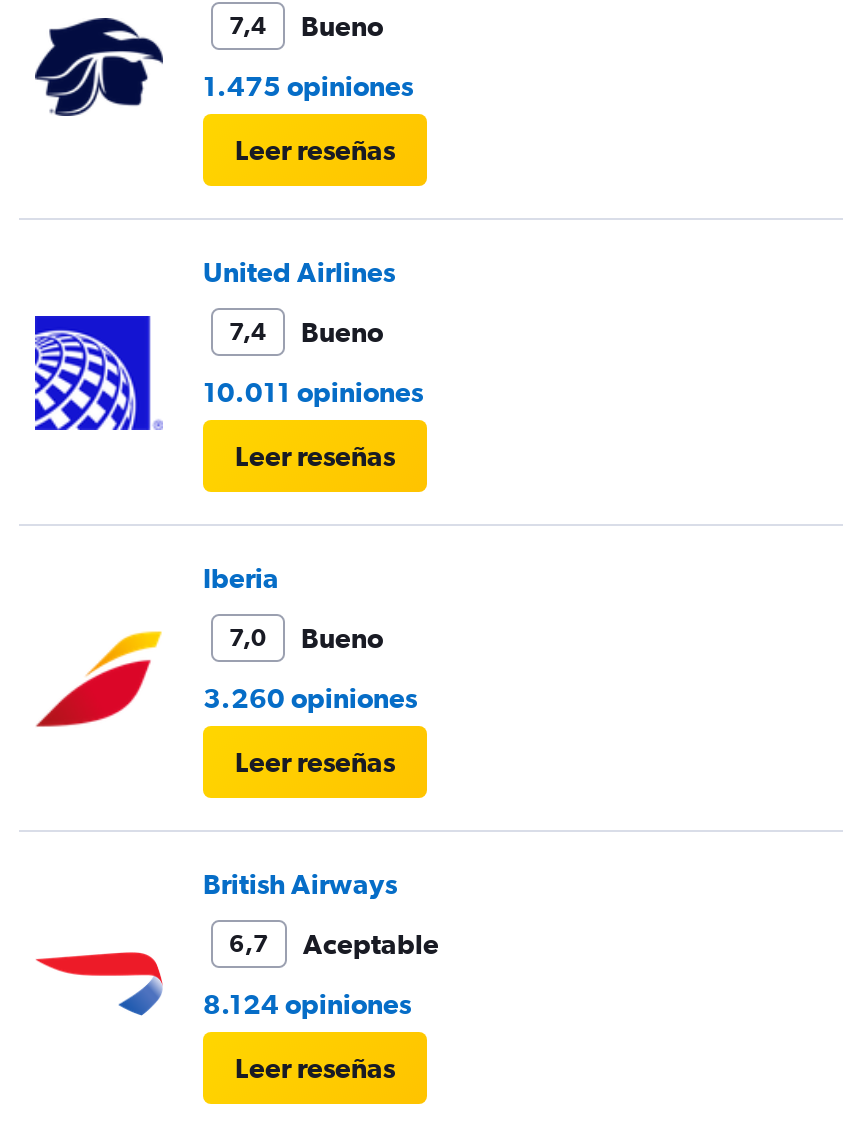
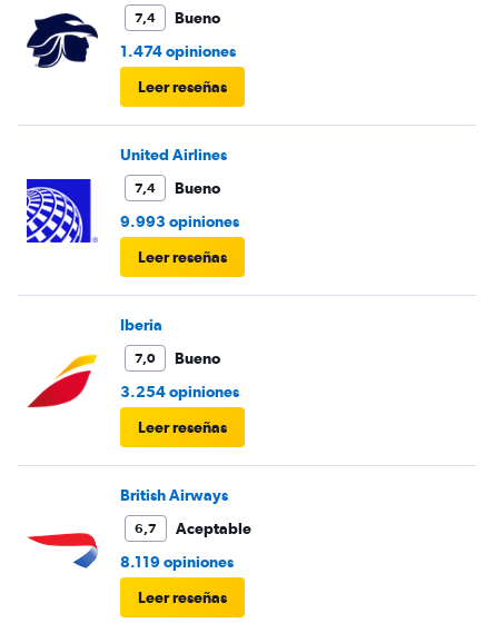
- 1.475 opiniones
+ 1.474 opiniones

- 10.011 opiniones
+ 9.993 opiniones

- 3.260 opiniones
+ 3.254 opiniones

- 8.124 opiniones
+ 8.119 opiniones
